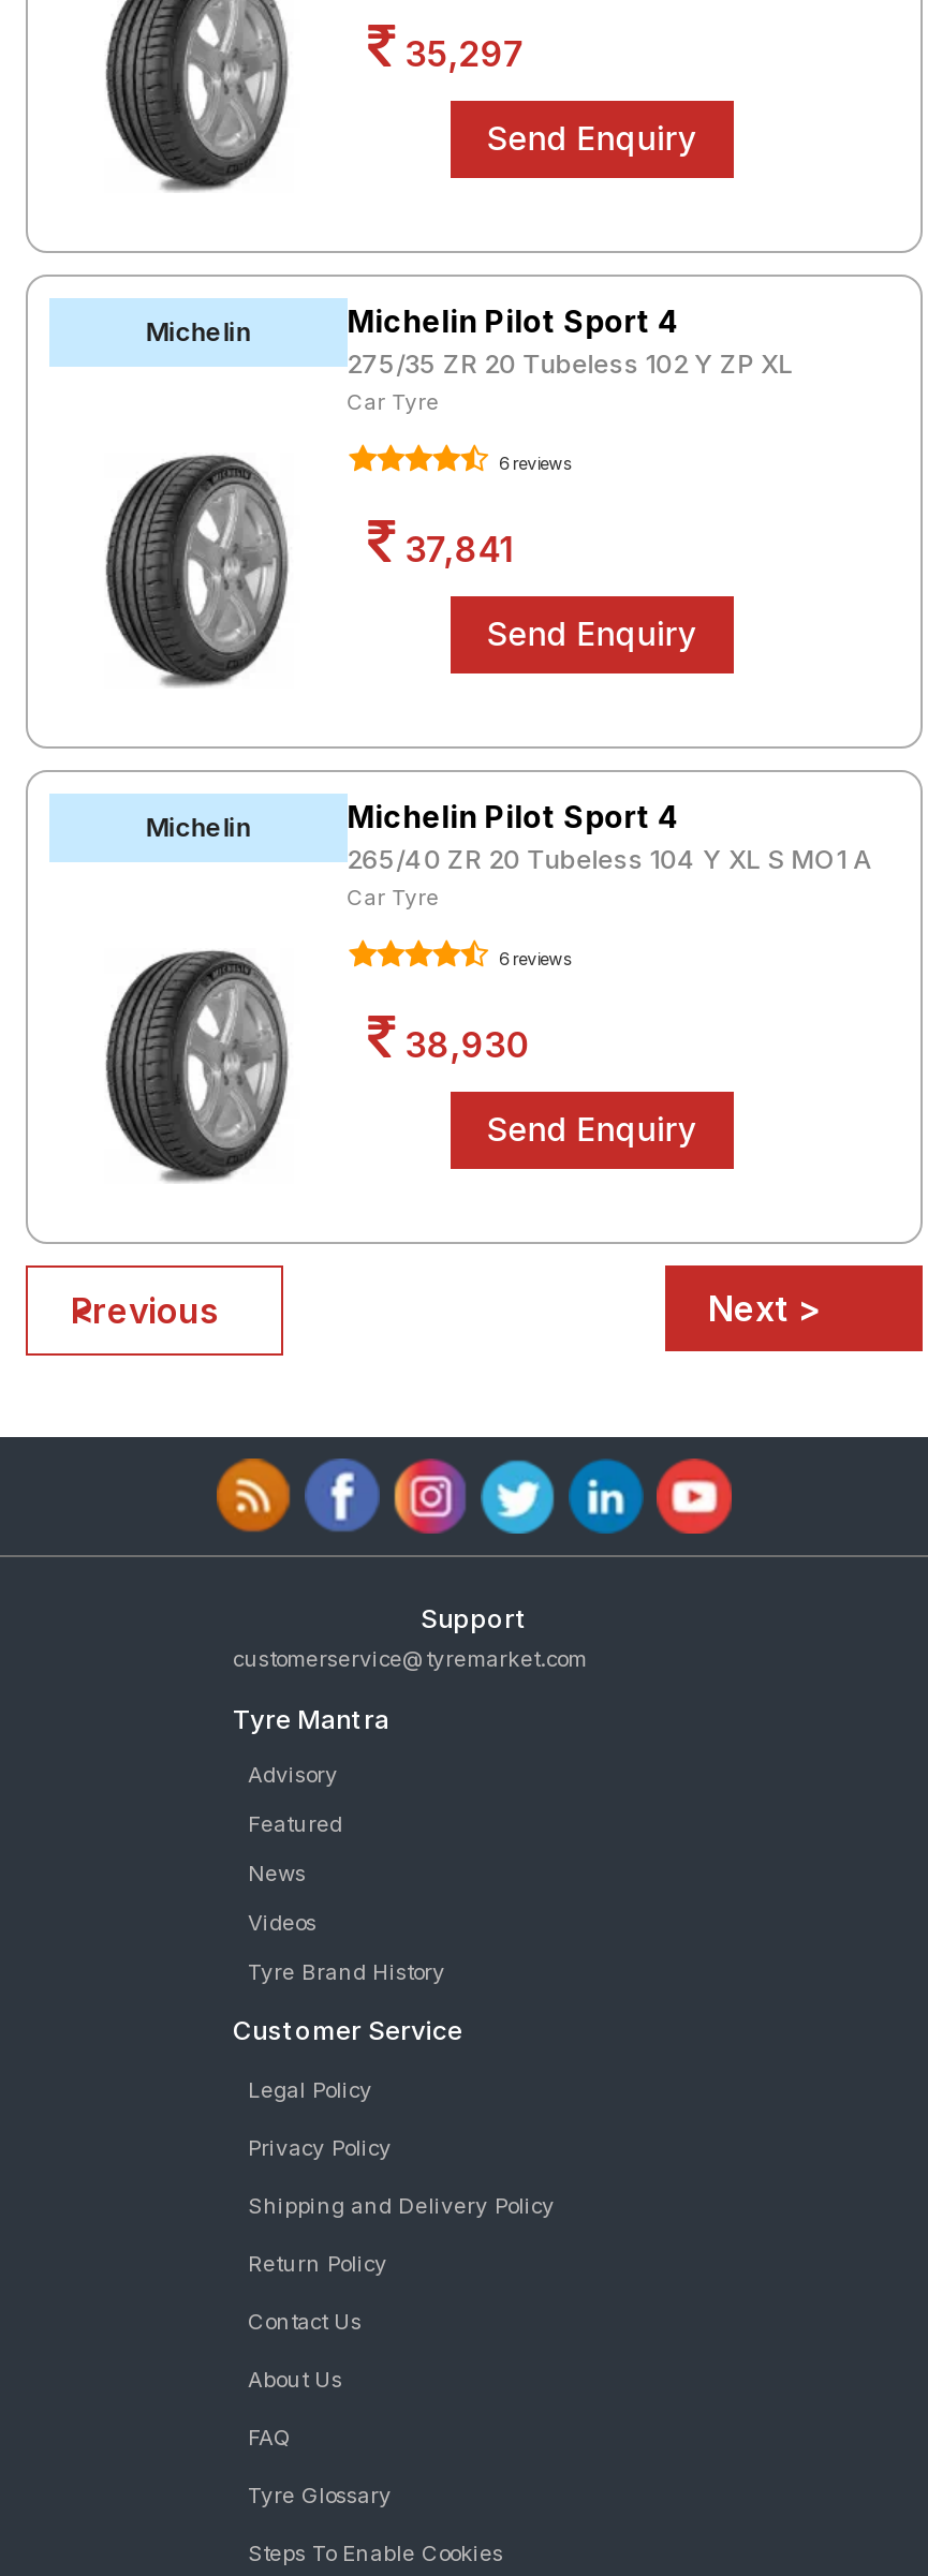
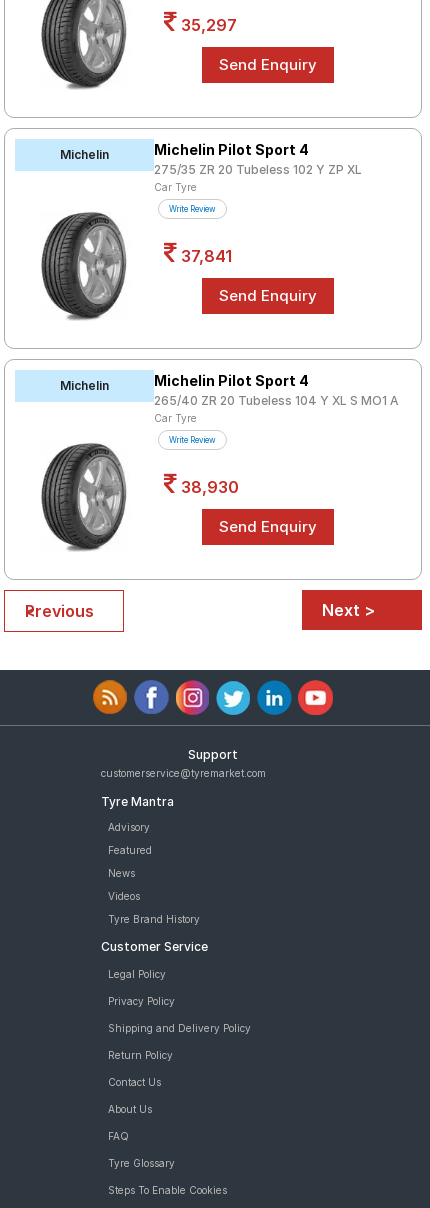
- 6 reviews
+ Write Review

- 6 reviews
+ Write Review
